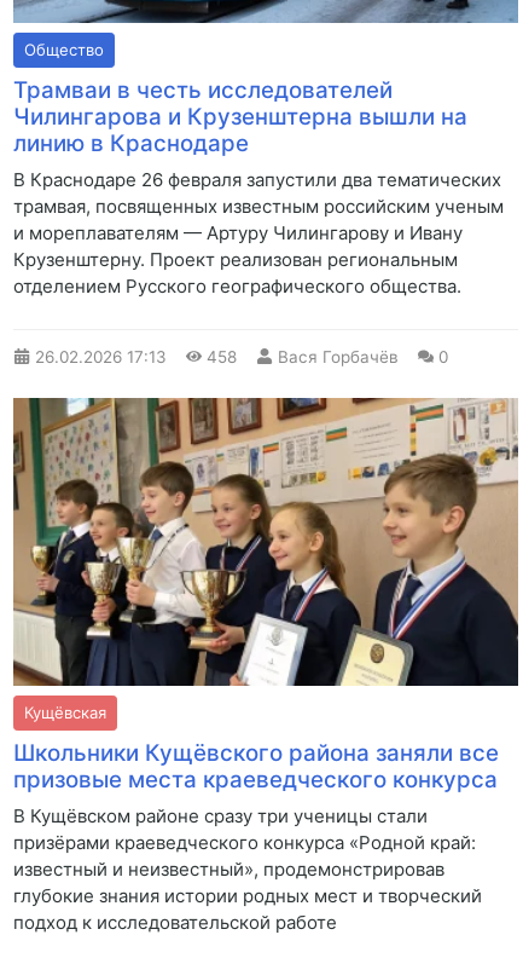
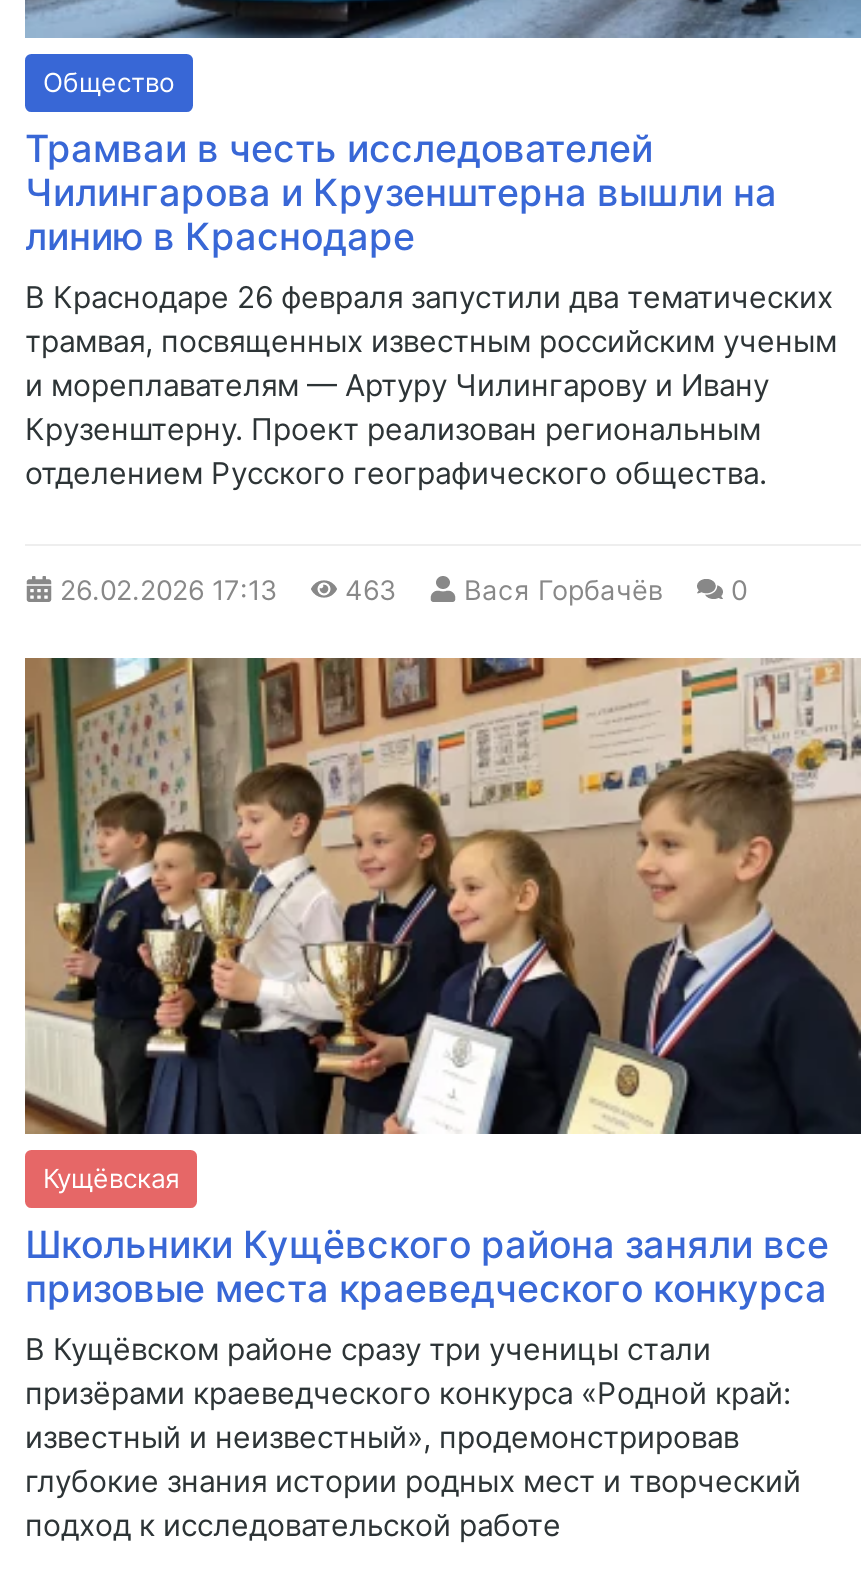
- 26.02.2026 17:13 458
+ 26.02.2026 17:13 463
